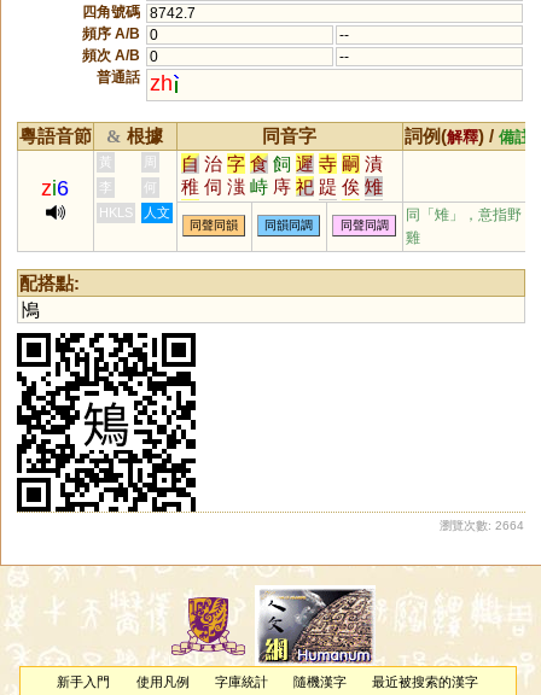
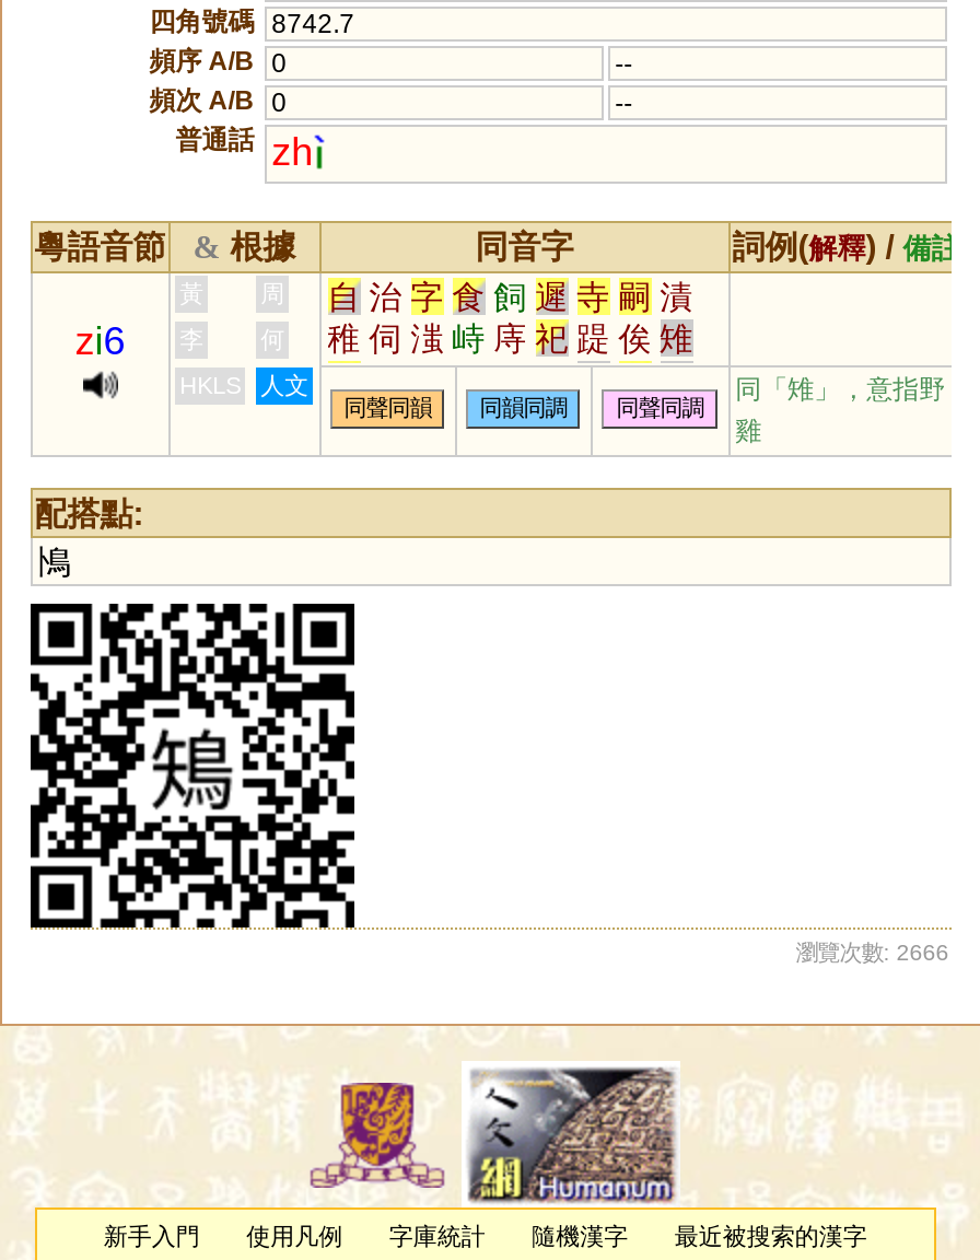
- 瀏覽次數: 2664
+ 瀏覽次數: 2666
